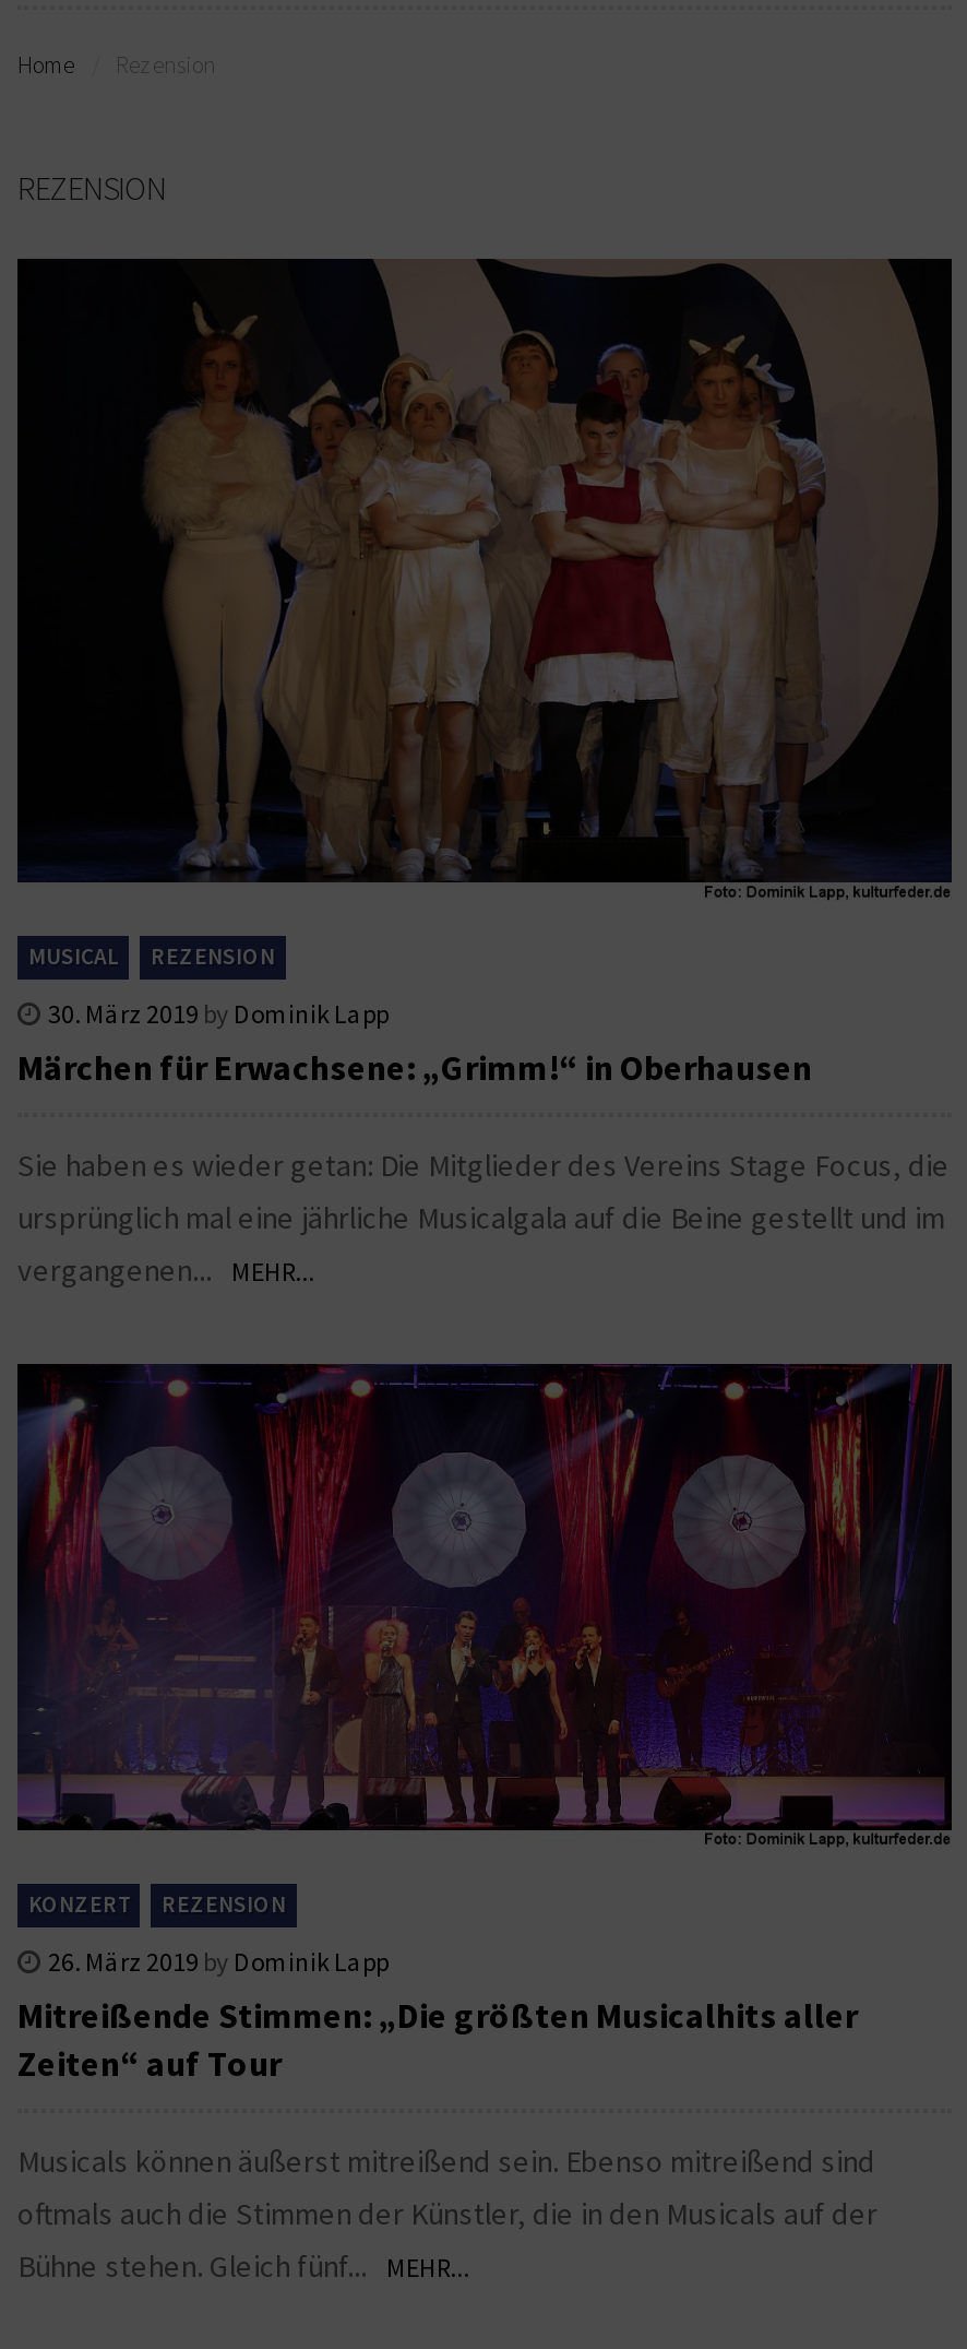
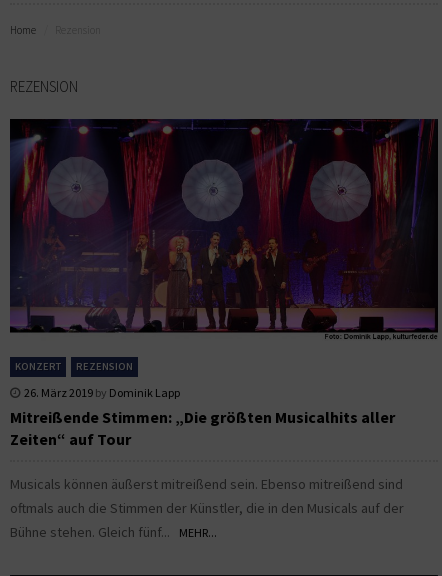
- [image]
- MUSICAL
- REZENSION
- 30. März 2019 by Dominik Lapp
- Märchen für Erwachsene: „Grimm!“ in Oberhausen
- Sie haben es wieder getan: Die Mitglieder des Vereins Stage Focus, die
- ursprünglich mal eine jährliche Musicalgala auf die Beine gestellt und im
- vergangenen... MEHR...
